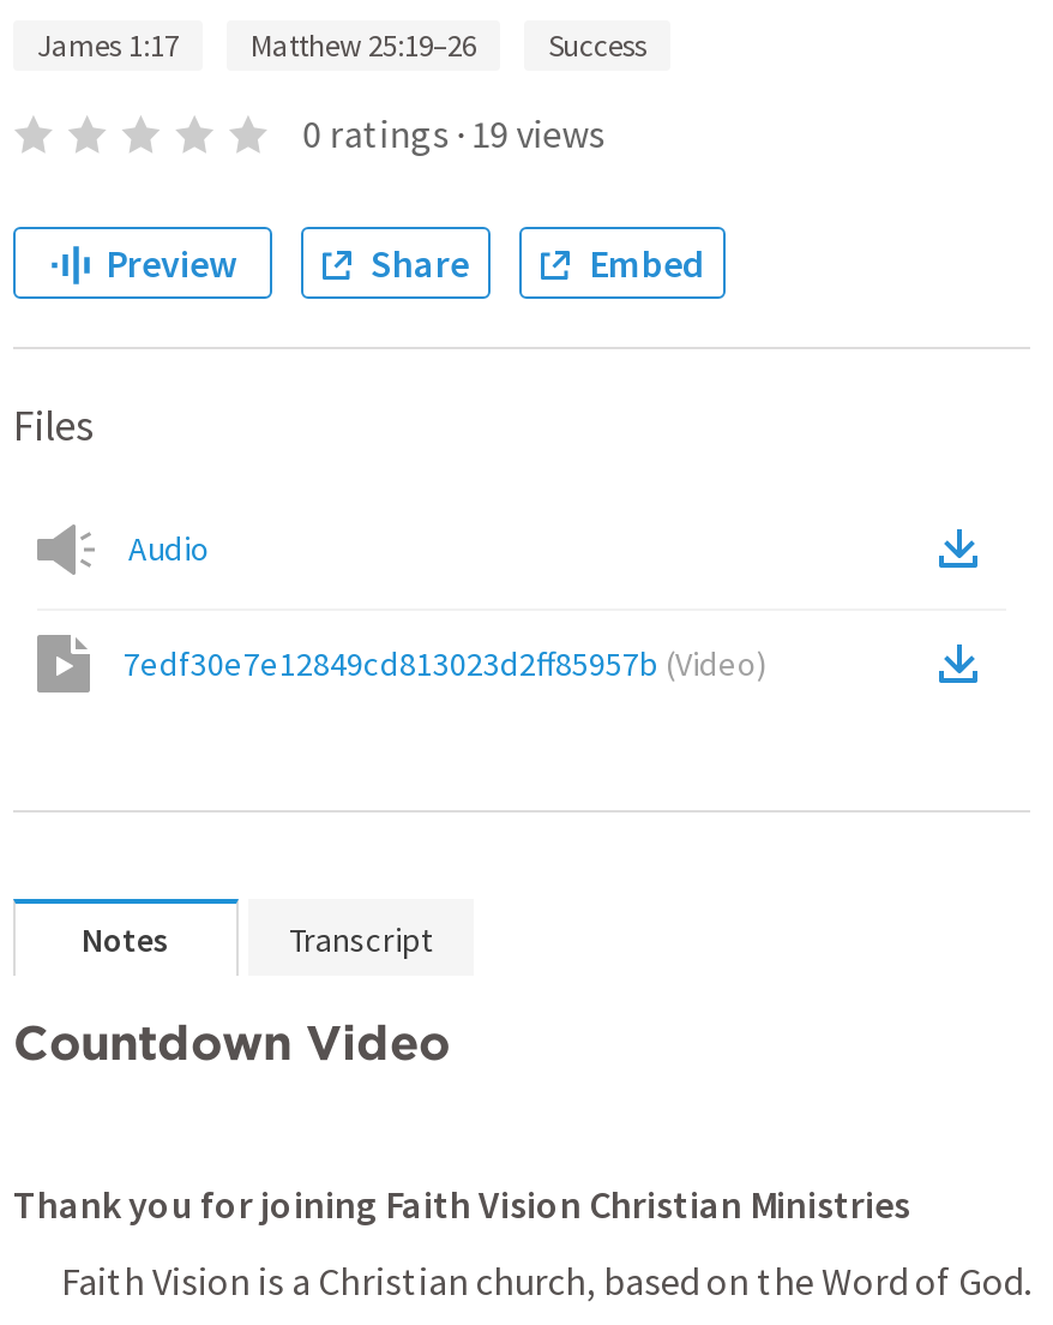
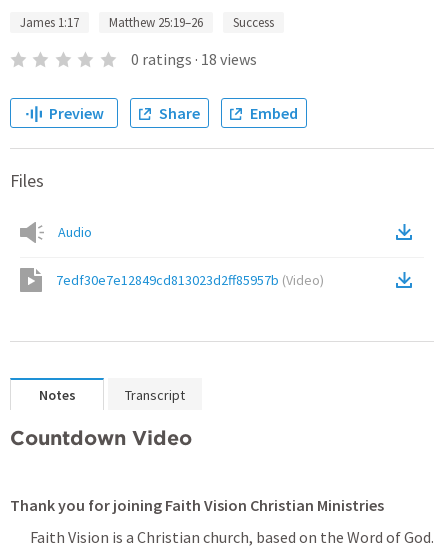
- 0 ratings · 19 views
+ 0 ratings · 18 views
